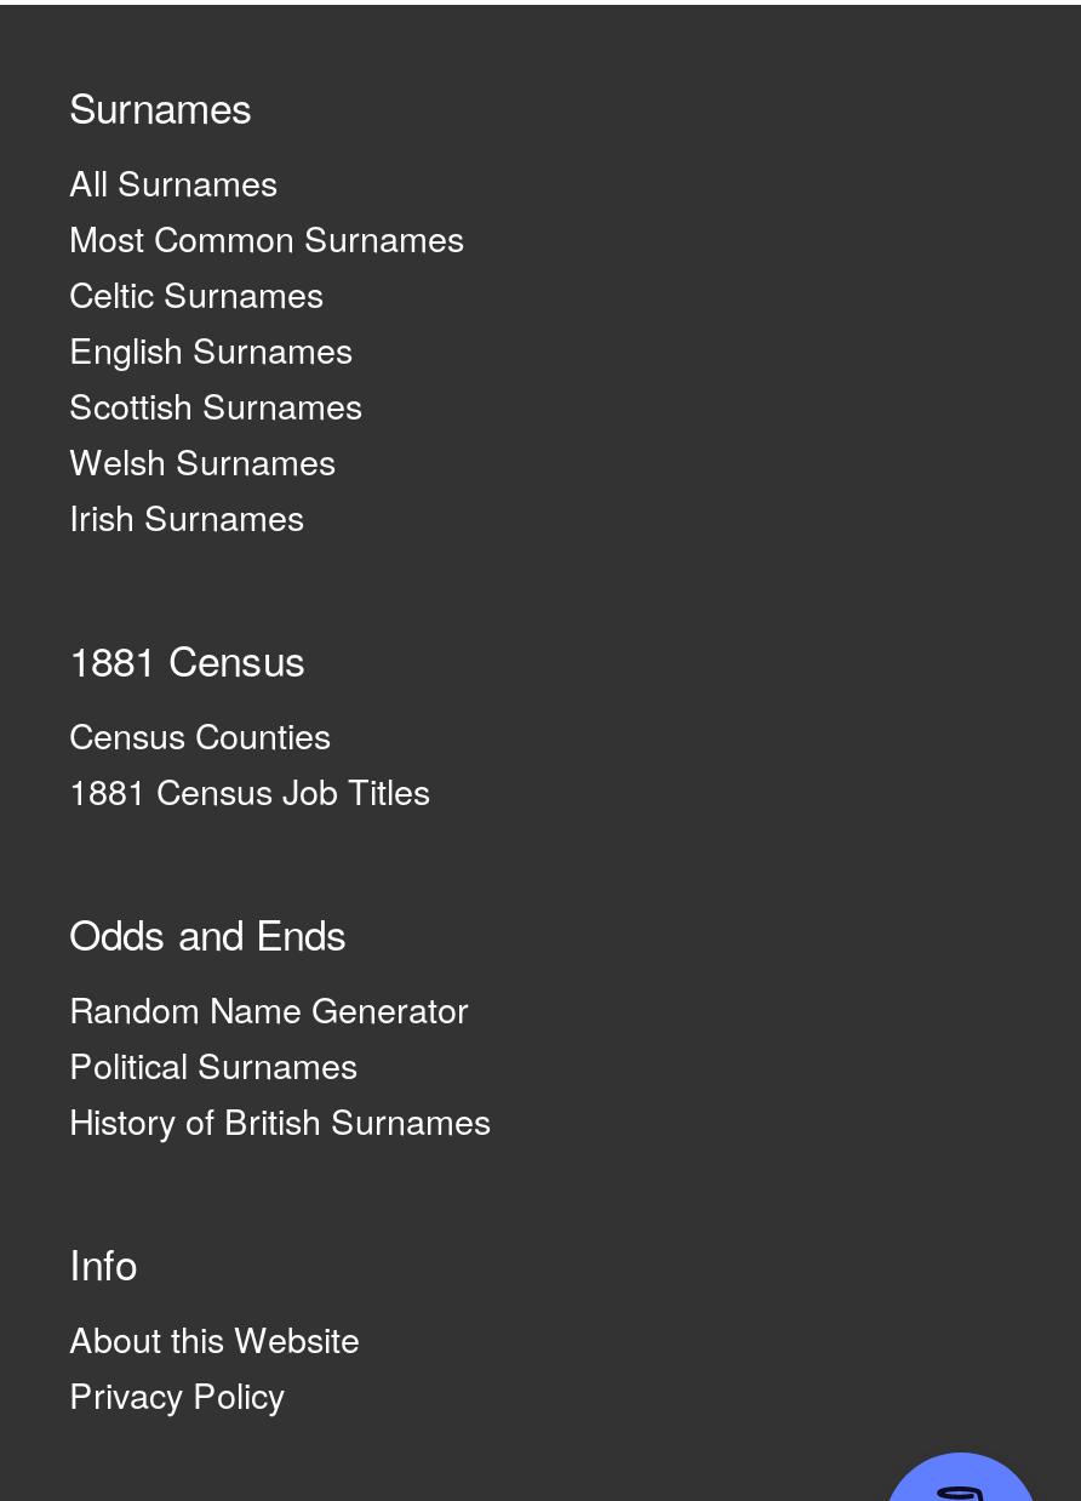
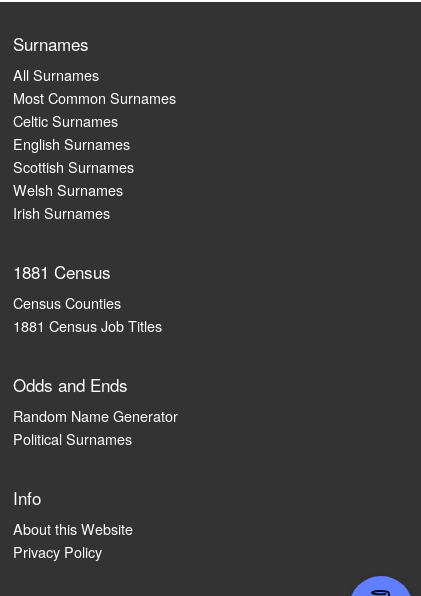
- History of British Surnames
